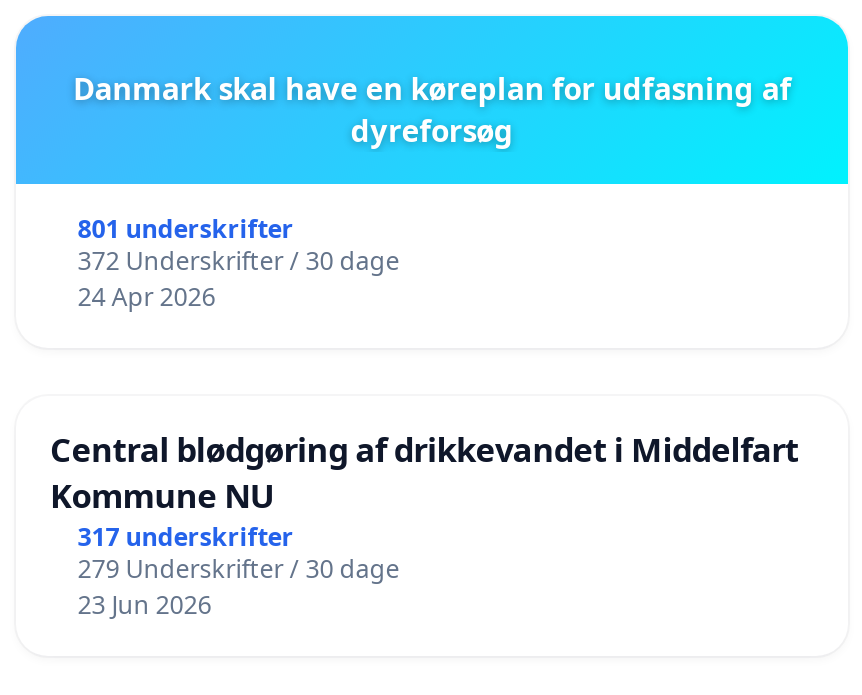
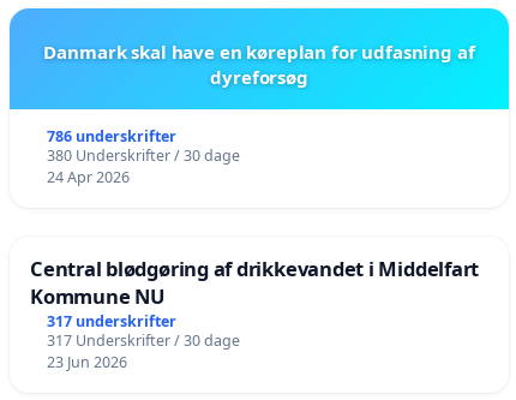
- 801 underskrifter
+ 786 underskrifter

- 372 Underskrifter / 30 dage
+ 380 Underskrifter / 30 dage

- 279 Underskrifter / 30 dage
+ 317 Underskrifter / 30 dage
